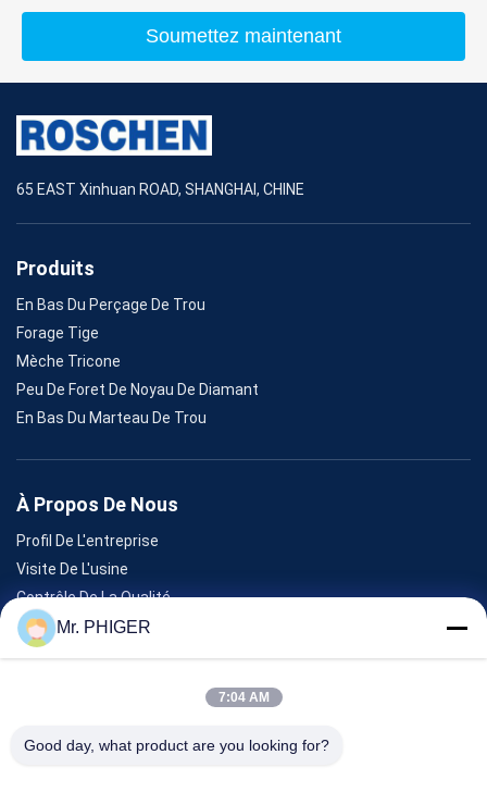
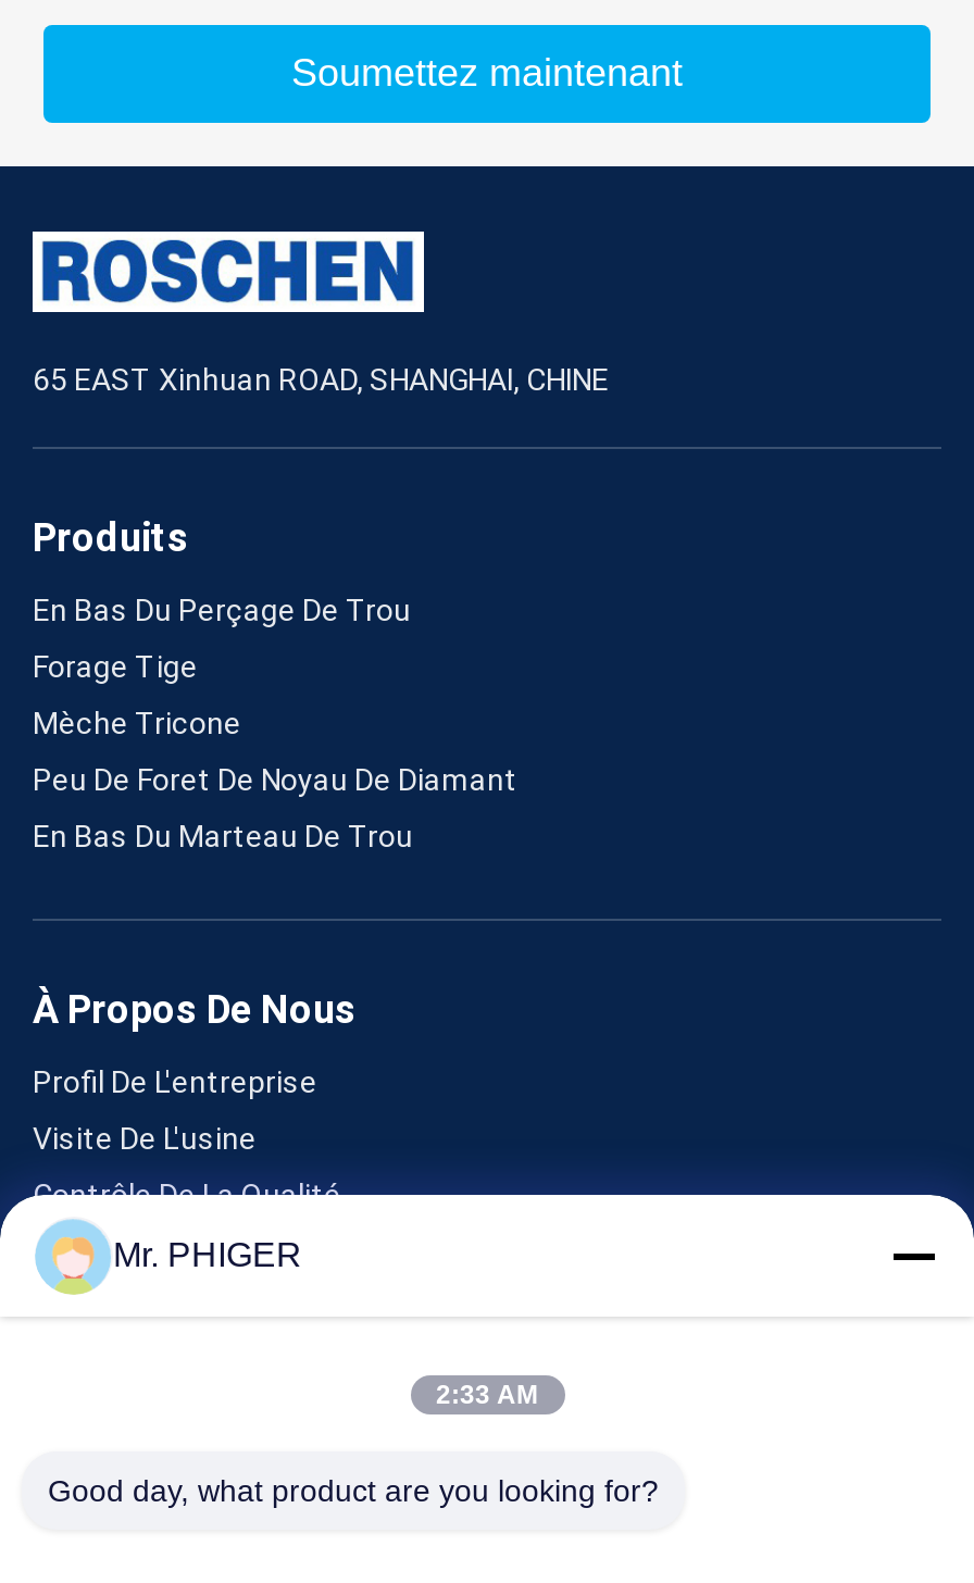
- 7:04 AM
+ 2:33 AM
